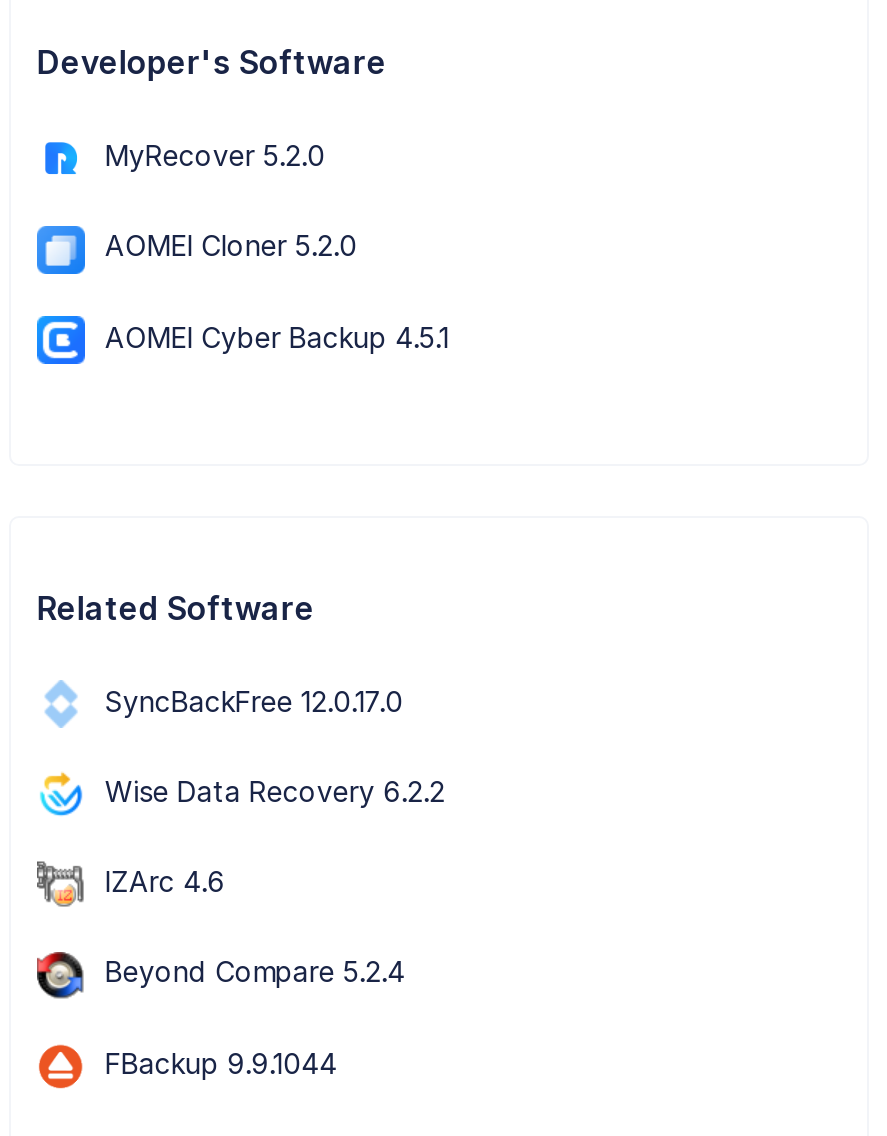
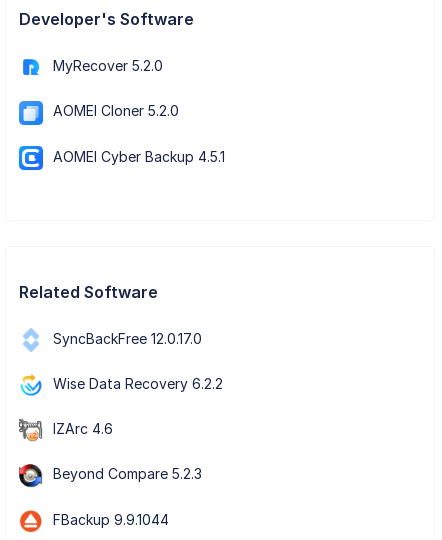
- Beyond Compare 5.2.4
+ Beyond Compare 5.2.3
